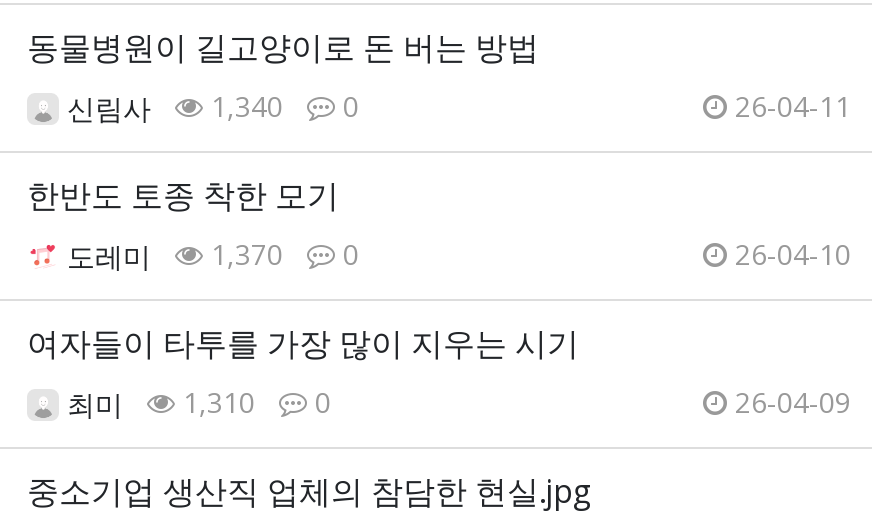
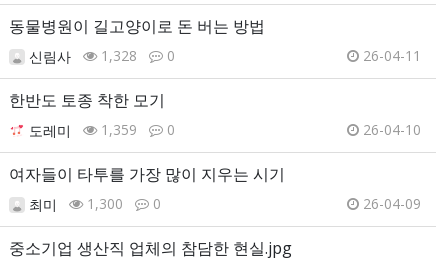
- 신림사 1,340 0
+ 신림사 1,328 0

- 도레미 1,370 0
+ 도레미 1,359 0

- 최미 1,310 0
+ 최미 1,300 0
